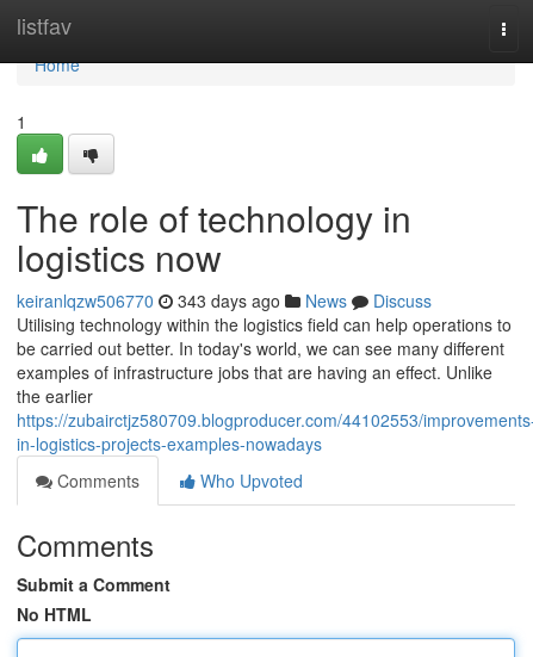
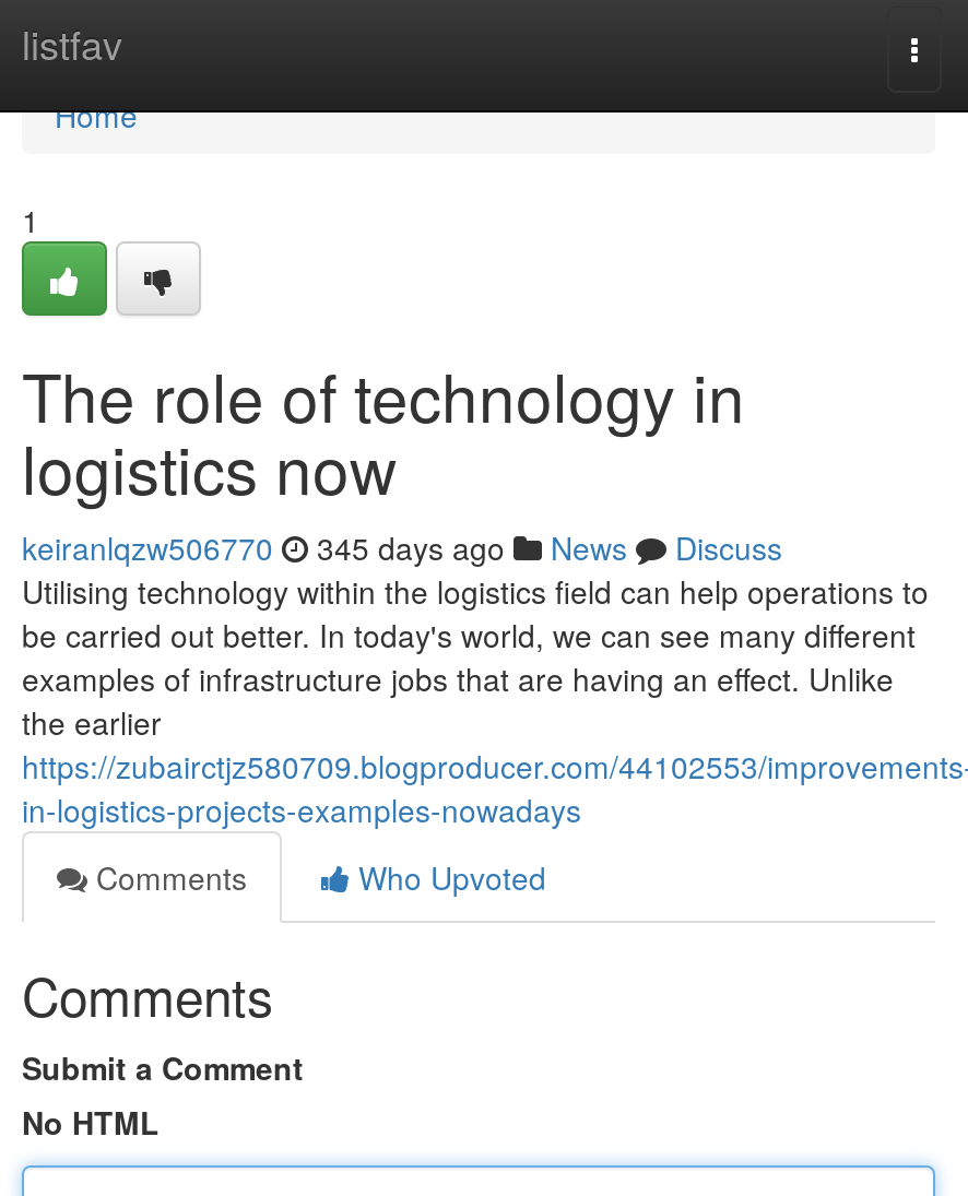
- keiranlqzw506770 343 days ago News Discuss
+ keiranlqzw506770 345 days ago News Discuss
